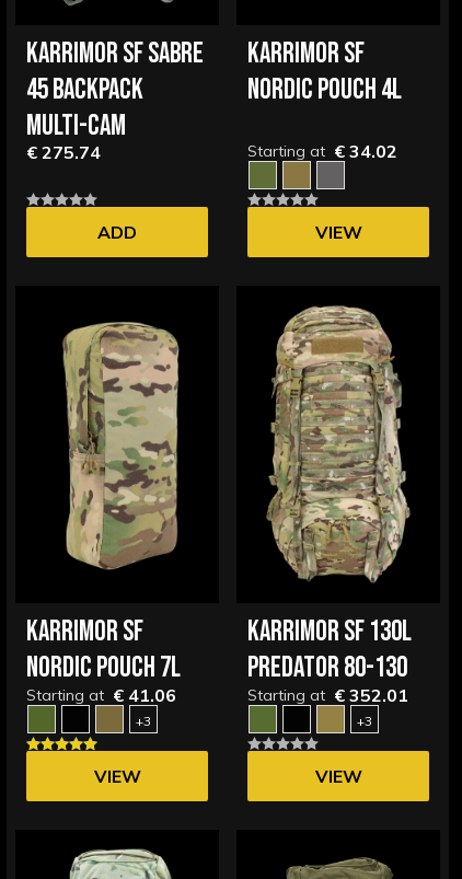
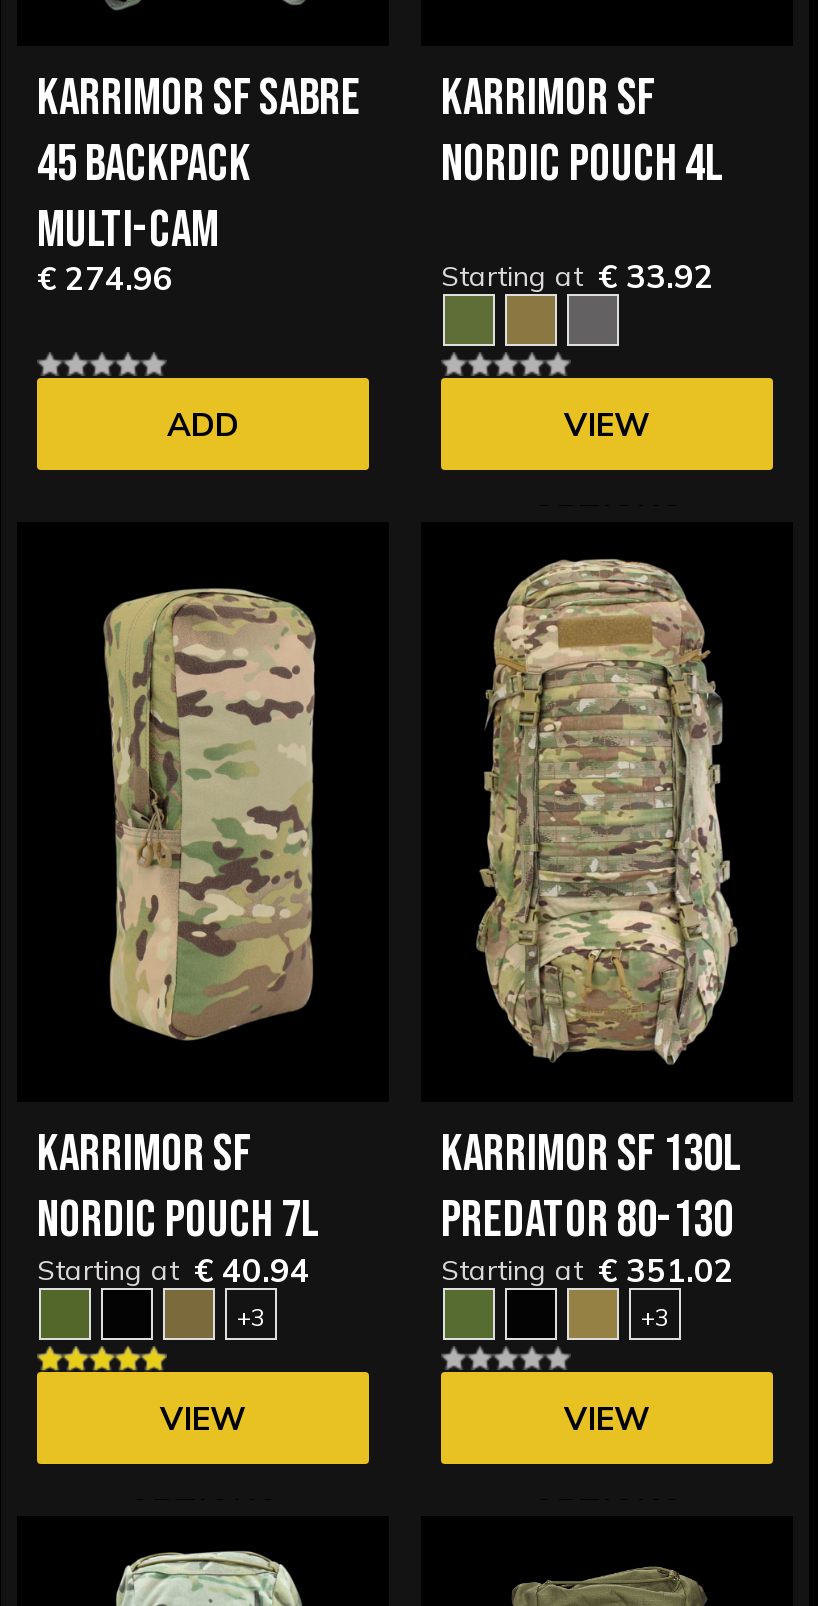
- € 275.74
+ € 274.96

- Starting at € 34.02
+ Starting at € 33.92

- Starting at € 41.06
+ Starting at € 40.94

- Starting at € 352.01
+ Starting at € 351.02
